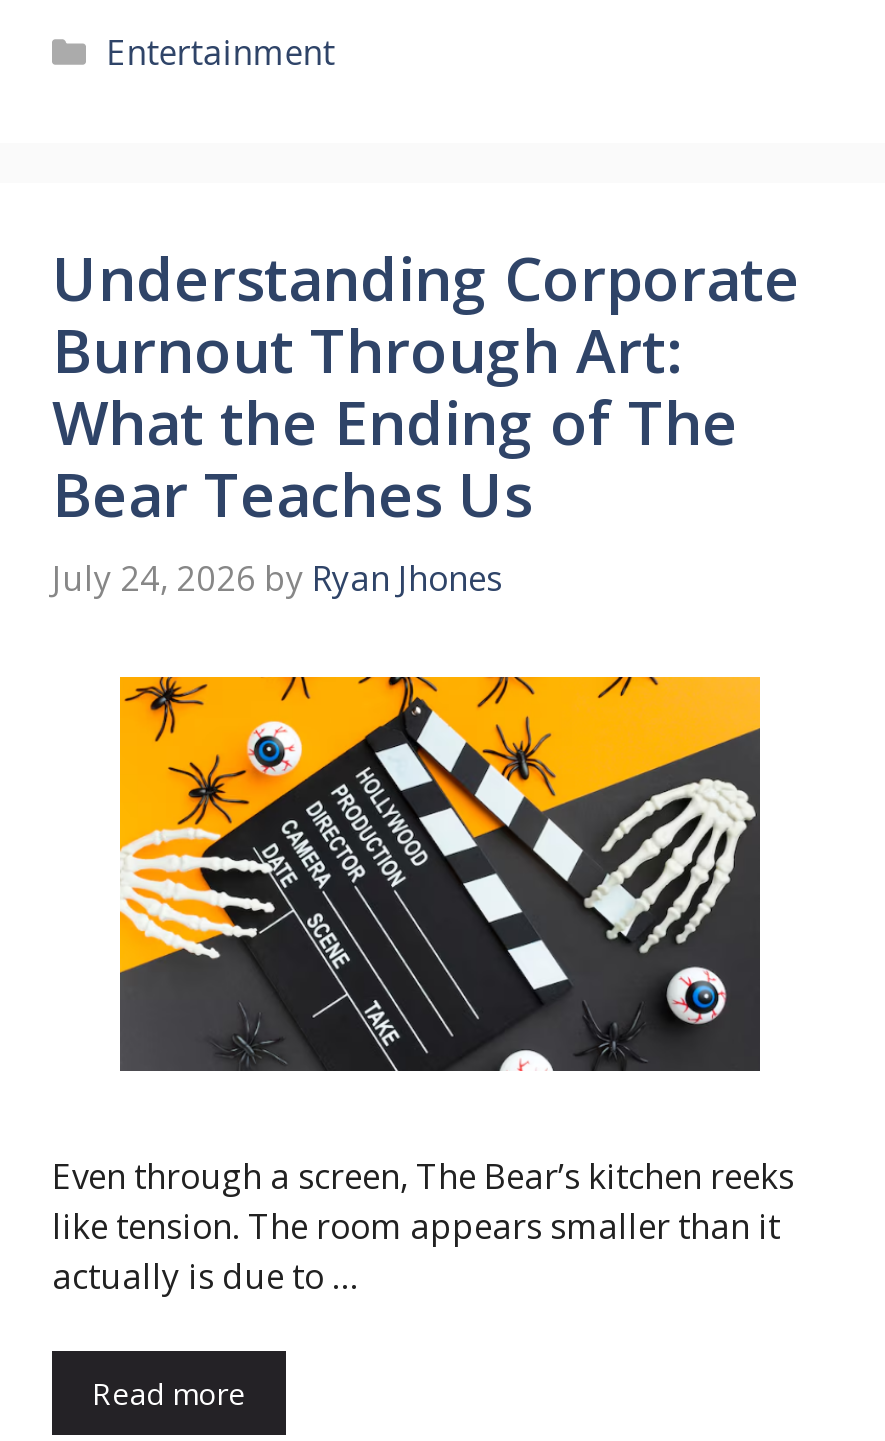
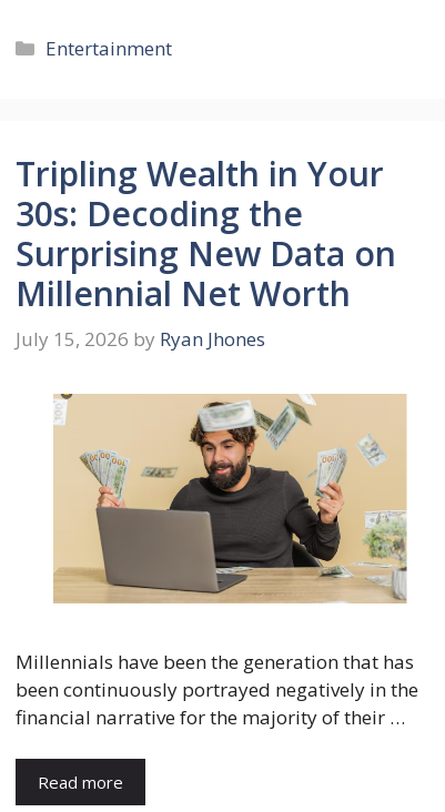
- Understanding Corporate
- Burnout Through Art:
- What the Ending of The
- Bear Teaches Us
- July 24, 2026 by Ryan Jhones
+ Tripling Wealth in Your
+ 30s: Decoding the
+ Surprising New Data on
+ Millennial Net Worth
+ July 15, 2026 by Ryan Jhones

- [image]
+ [image]

- Even through a screen, The Bear’s kitchen reeks
- like tension. The room appears smaller than it
- actually is due to …
+ Millennials have been the generation that has
+ been continuously portrayed negatively in the
+ financial narrative for the majority of their …
